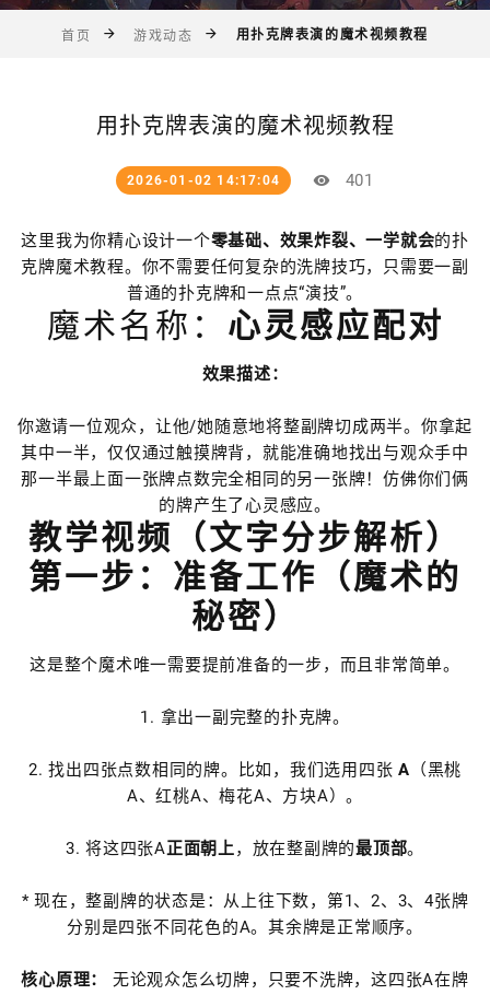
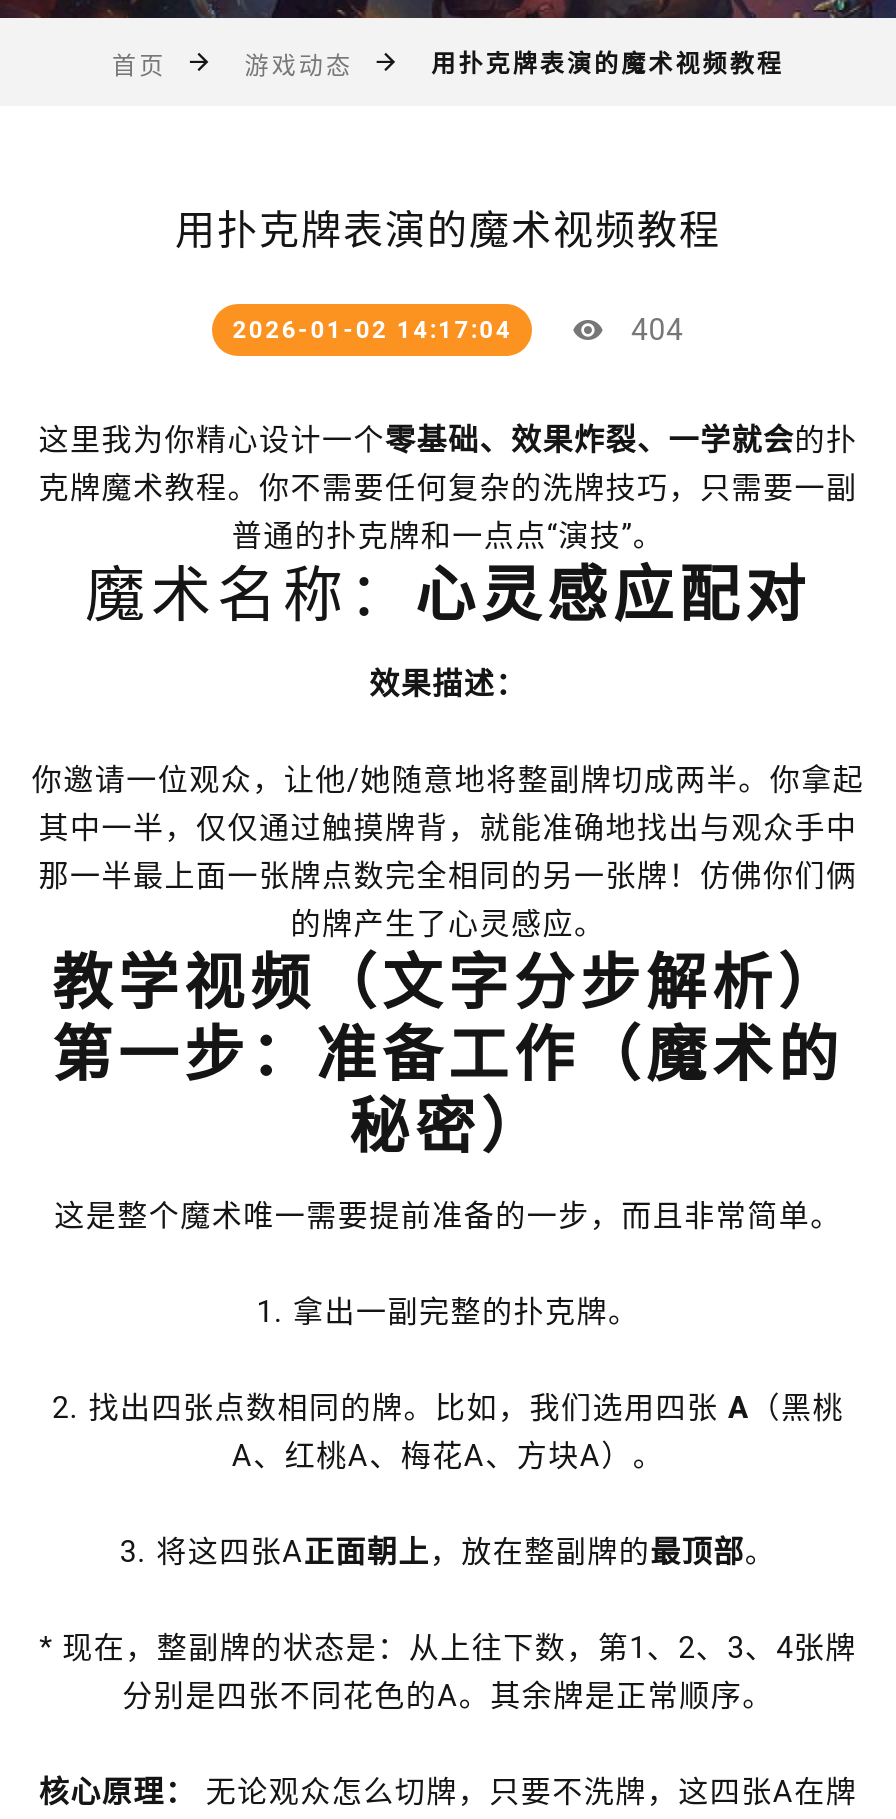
- 401
+ 404
